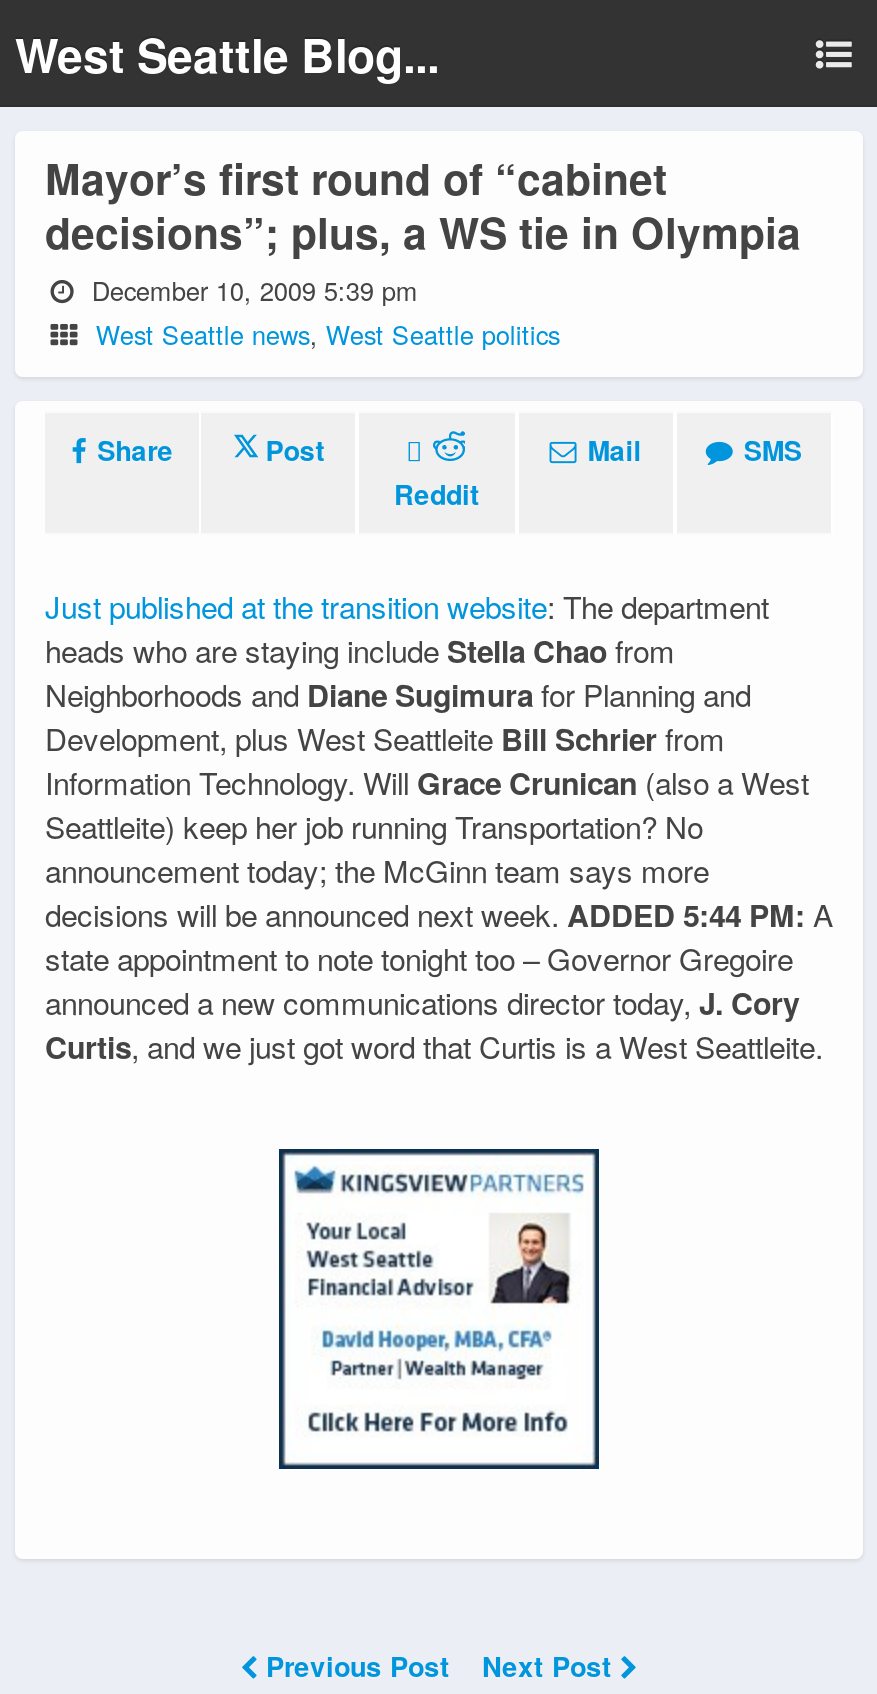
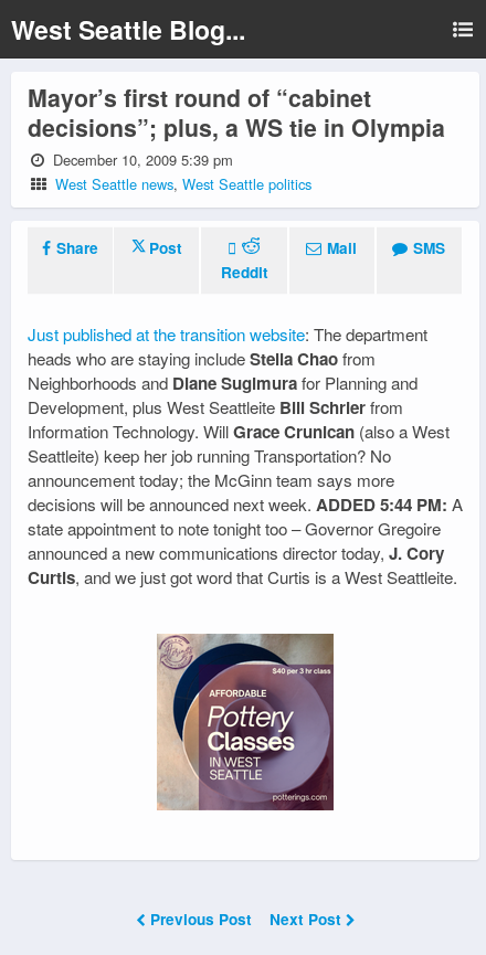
- [image]
+ [image]
